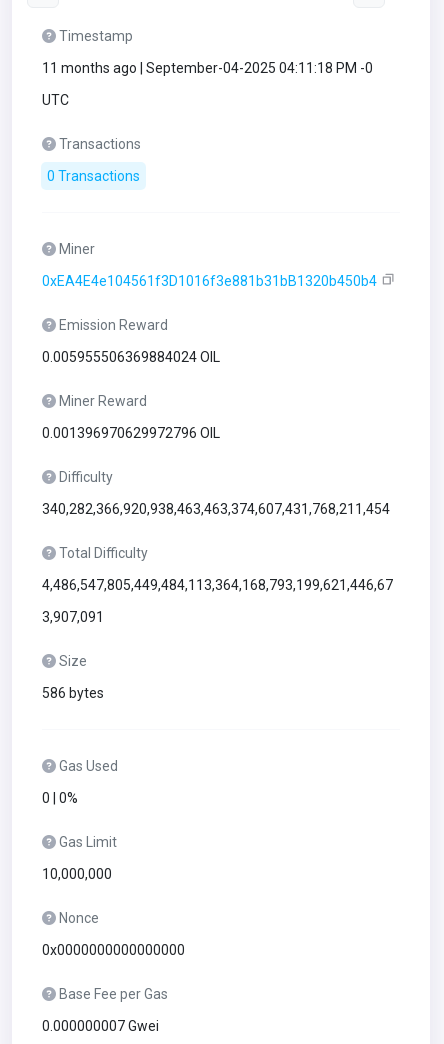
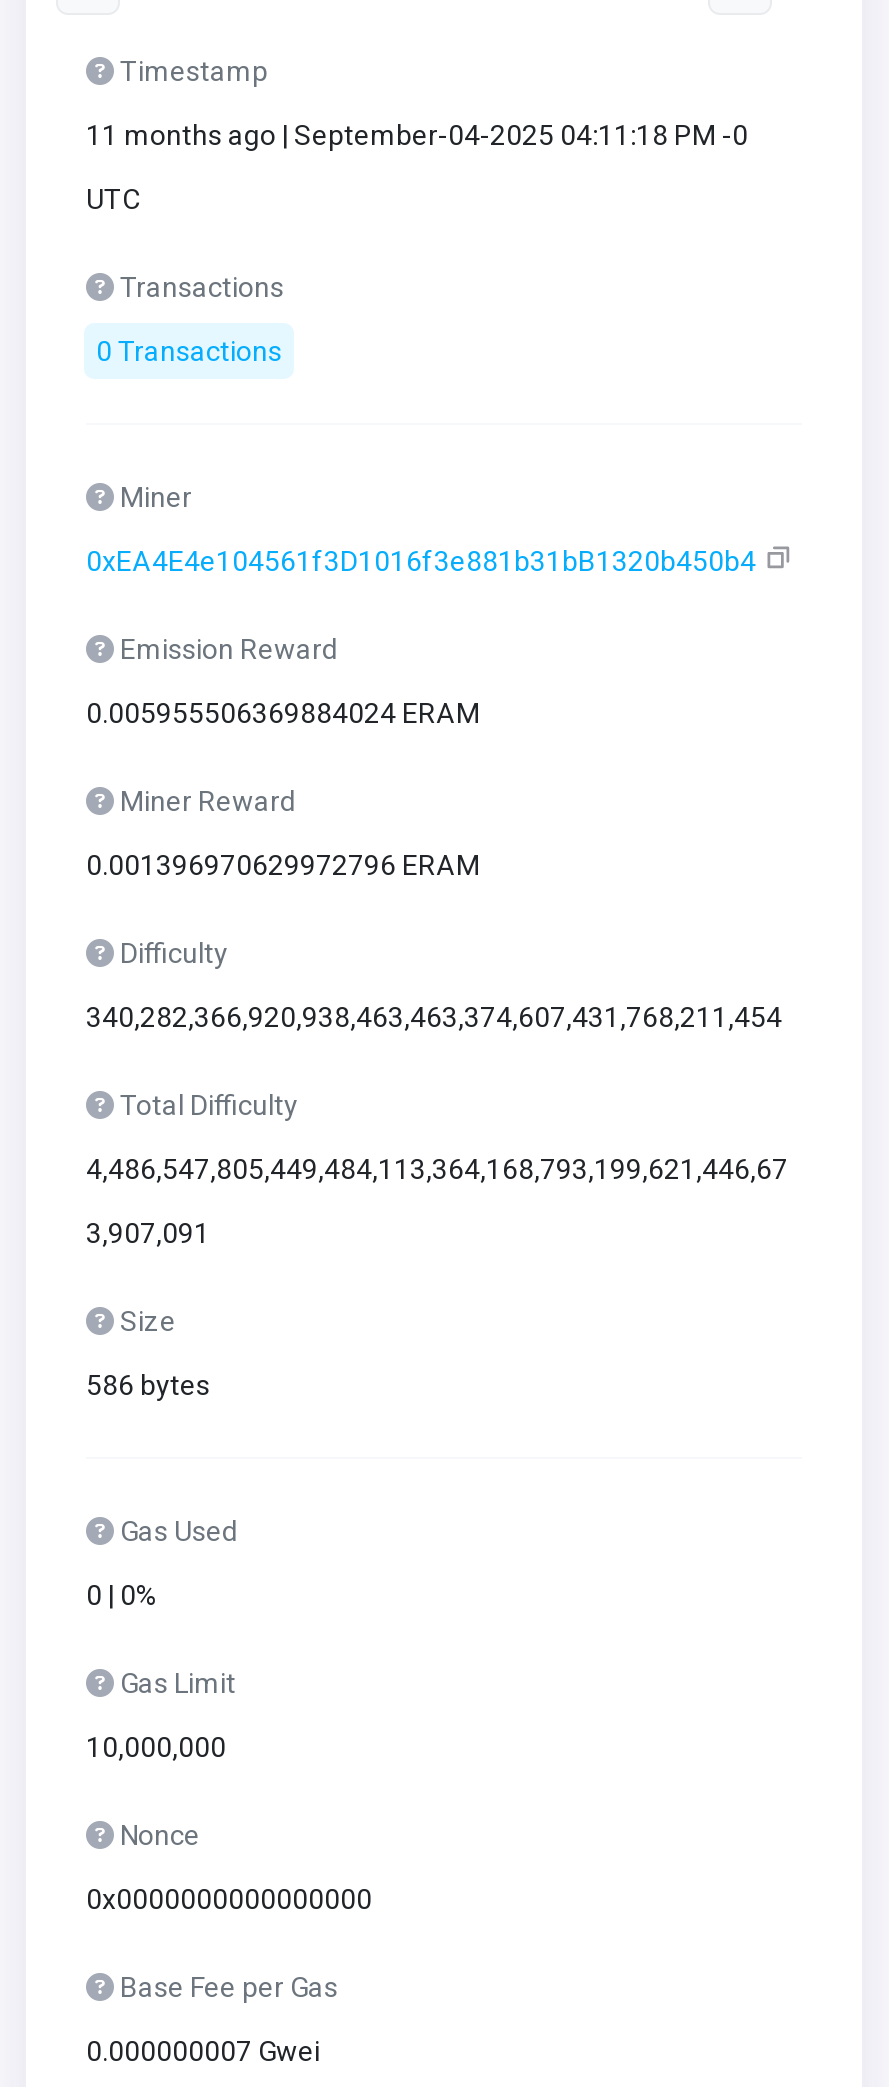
- 0.005955506369884024 OIL
+ 0.005955506369884024 ERAM

- 0.001396970629972796 OIL
+ 0.001396970629972796 ERAM
